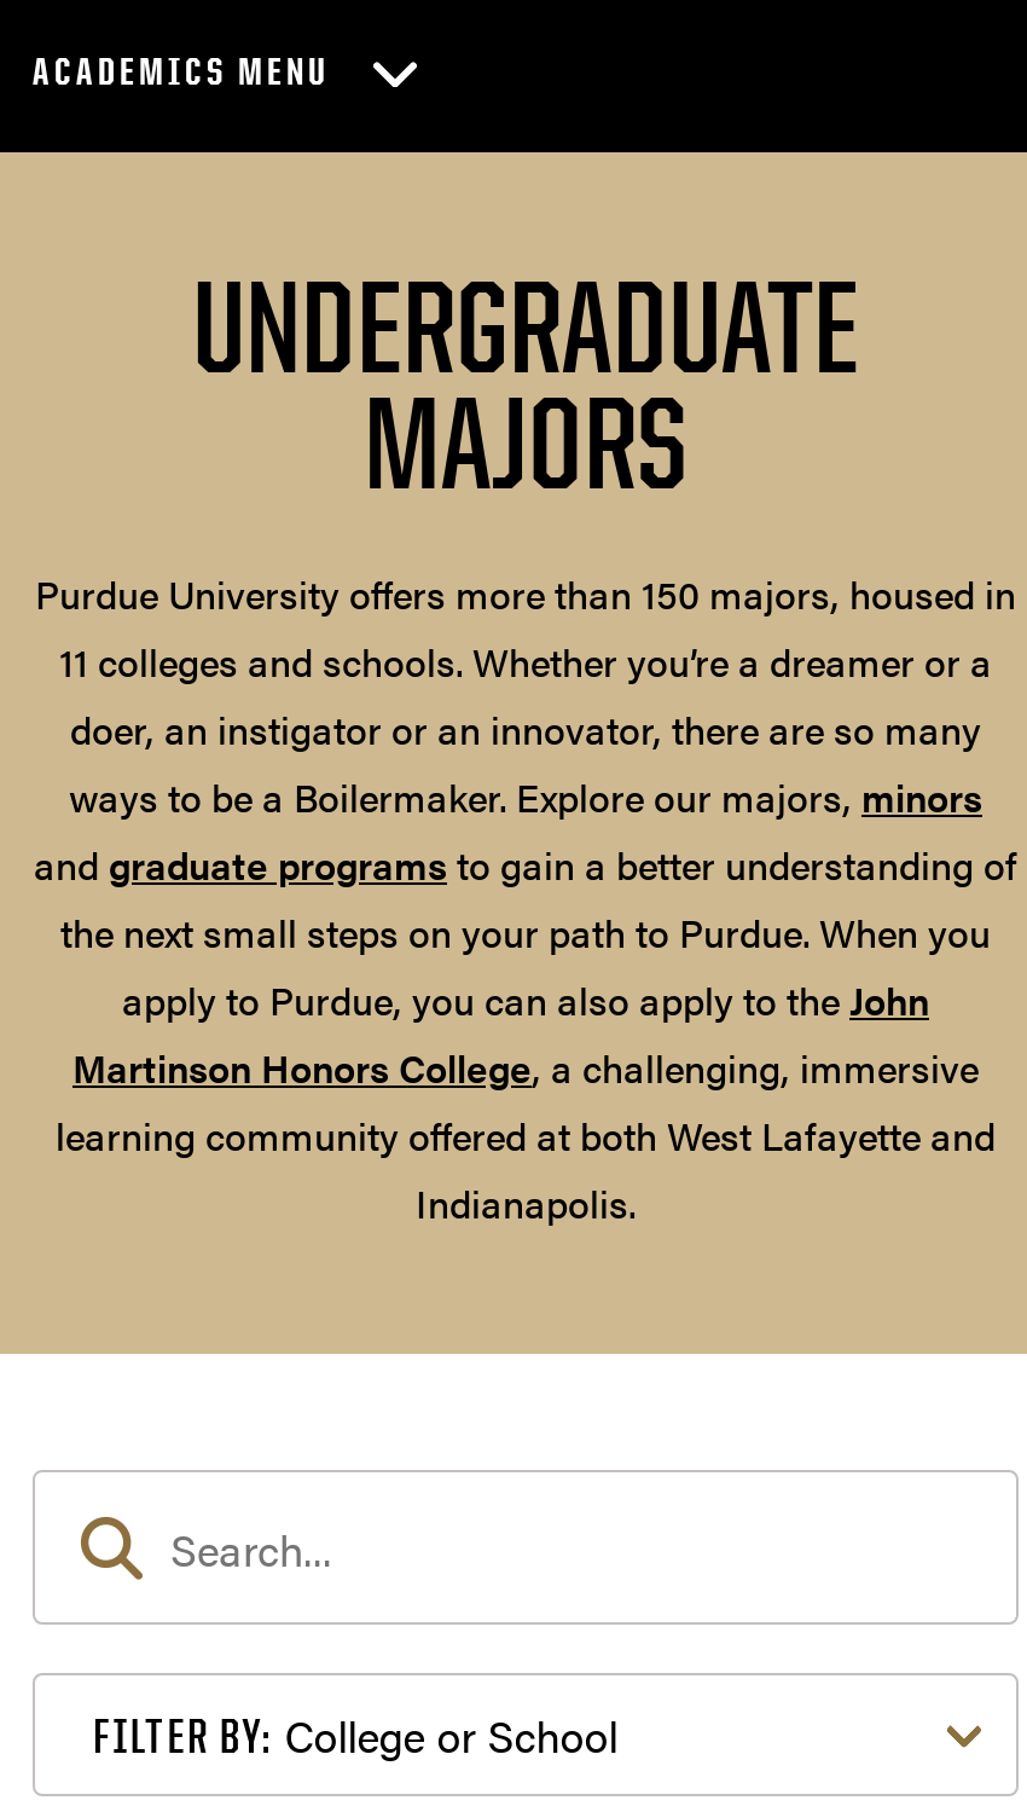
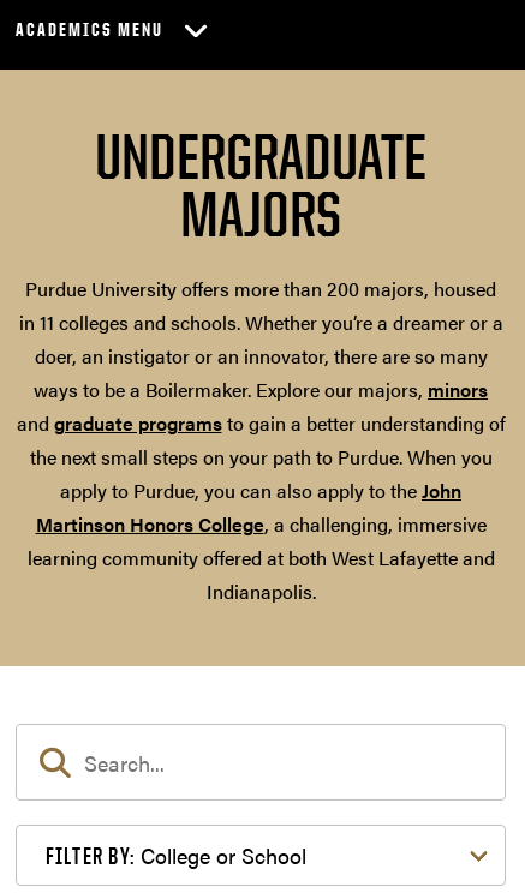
- Purdue University offers more than 150 majors, housed in
- 11 colleges and schools. Whether you’re a dreamer or a
+ Purdue University offers more than 200 majors, housed
+ in 11 colleges and schools. Whether you’re a dreamer or a
